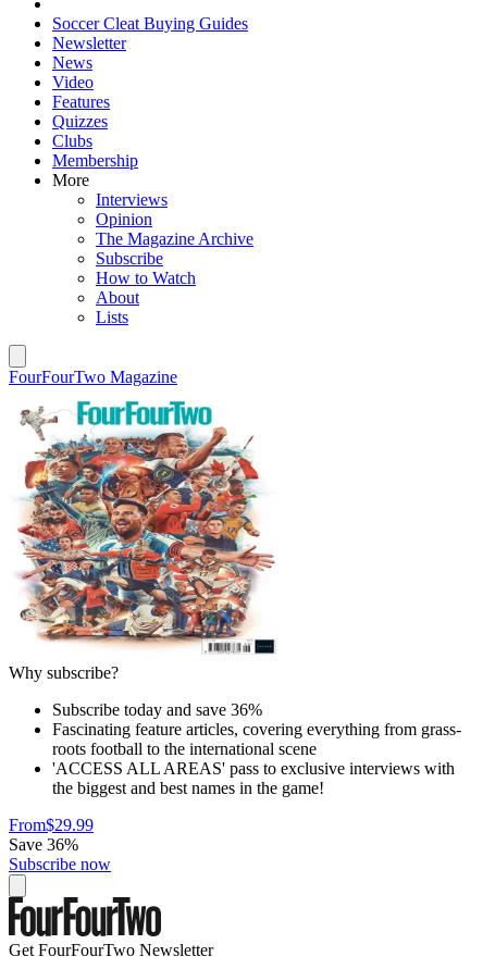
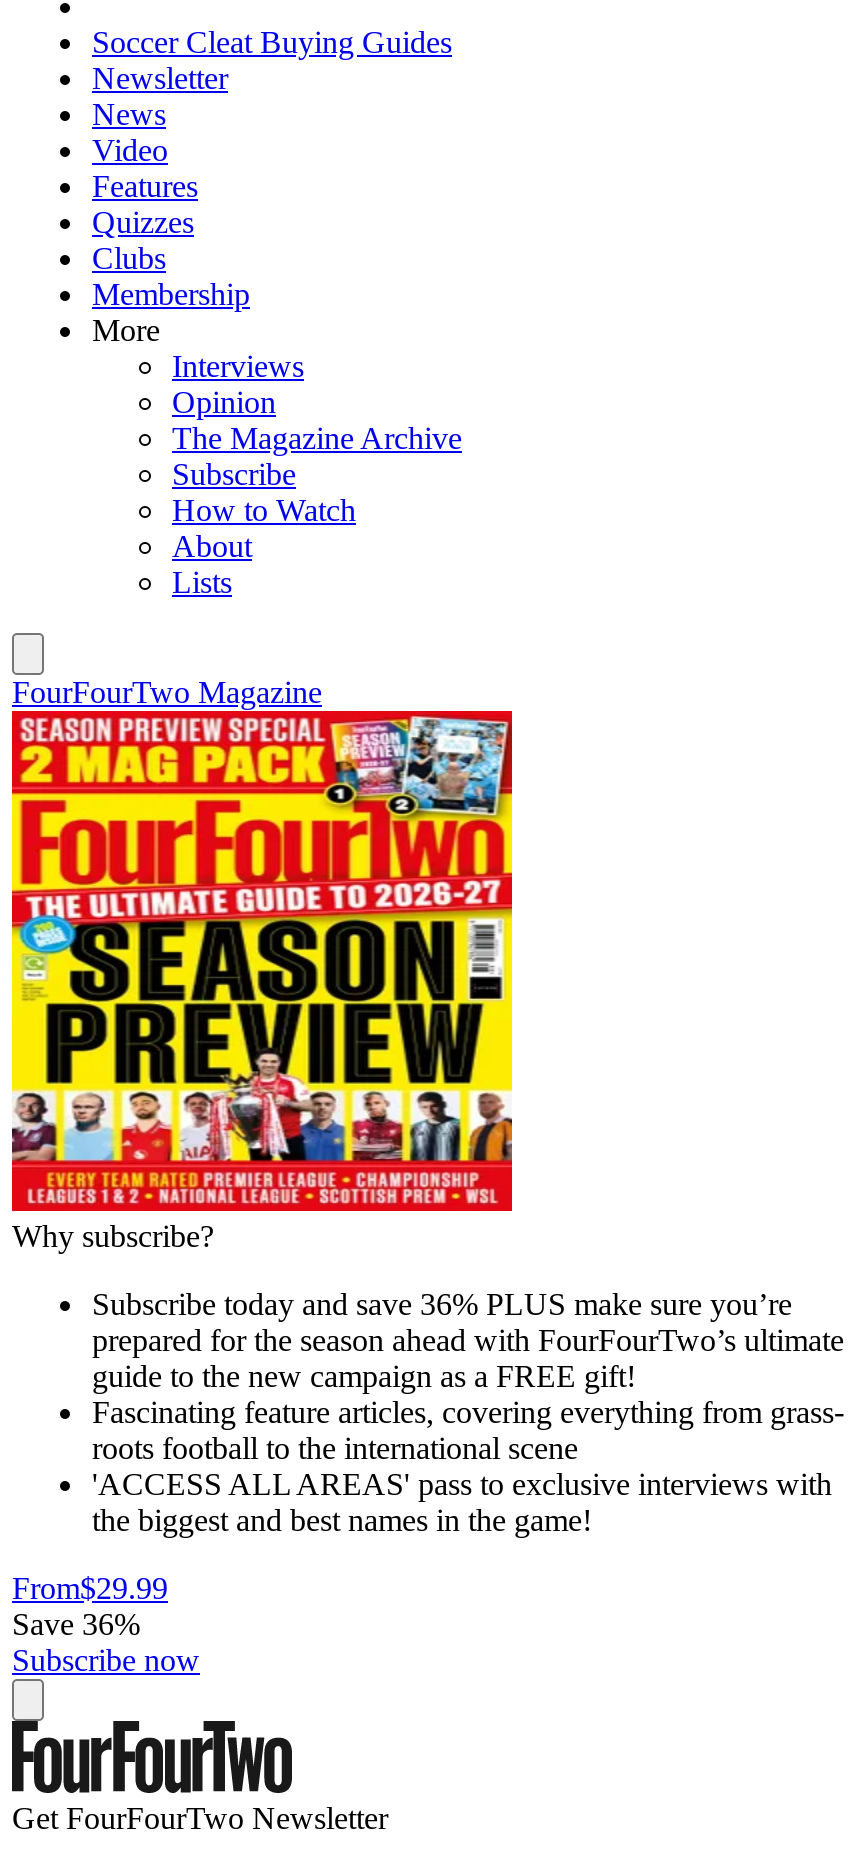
- [image]
- Subscribe today and save 36%
+ [image]
+ Subscribe today and save 36% PLUS make sure you’re
+ prepared for the season ahead with FourFourTwo’s ultimate
+ guide to the new campaign as a FREE gift!
